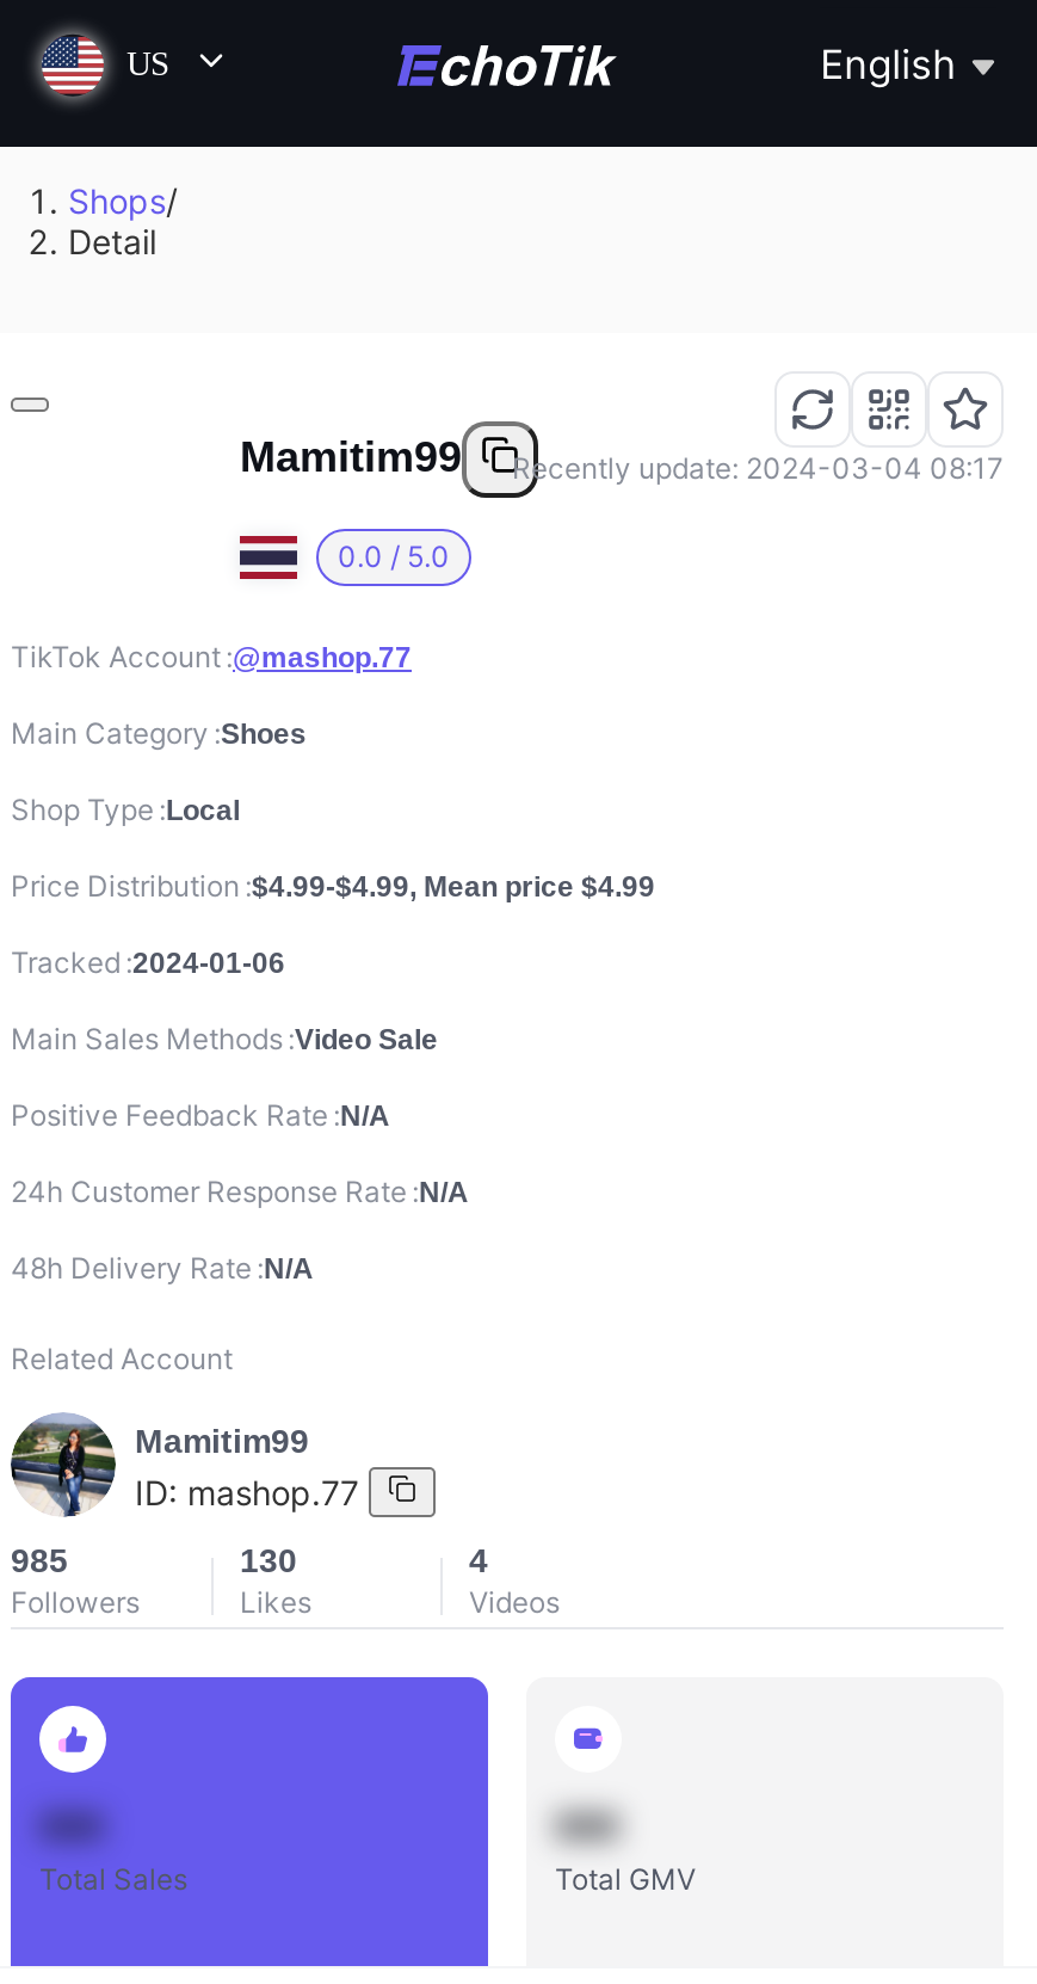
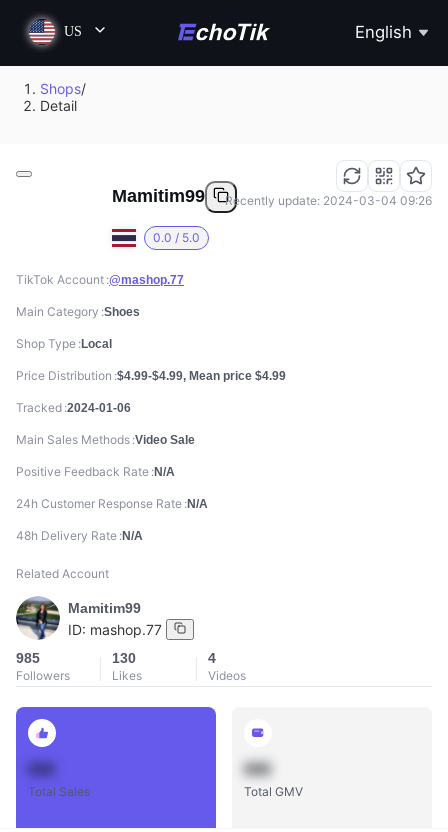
- Recently update: 2024-03-04 08:17
+ Recently update: 2024-03-04 09:26
